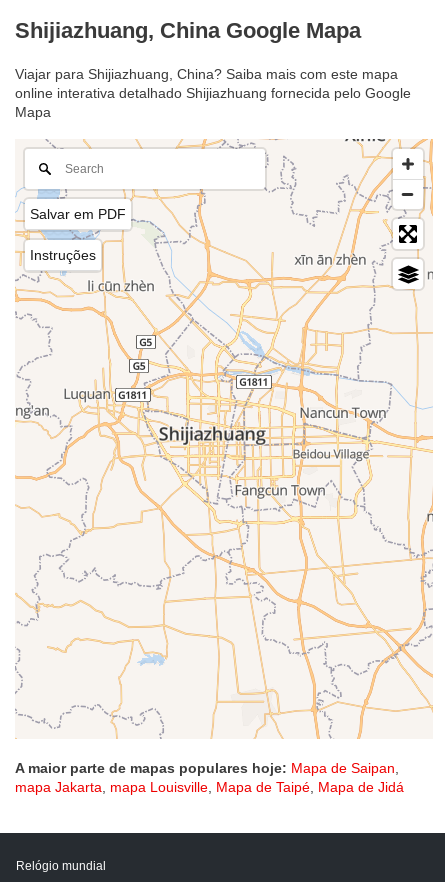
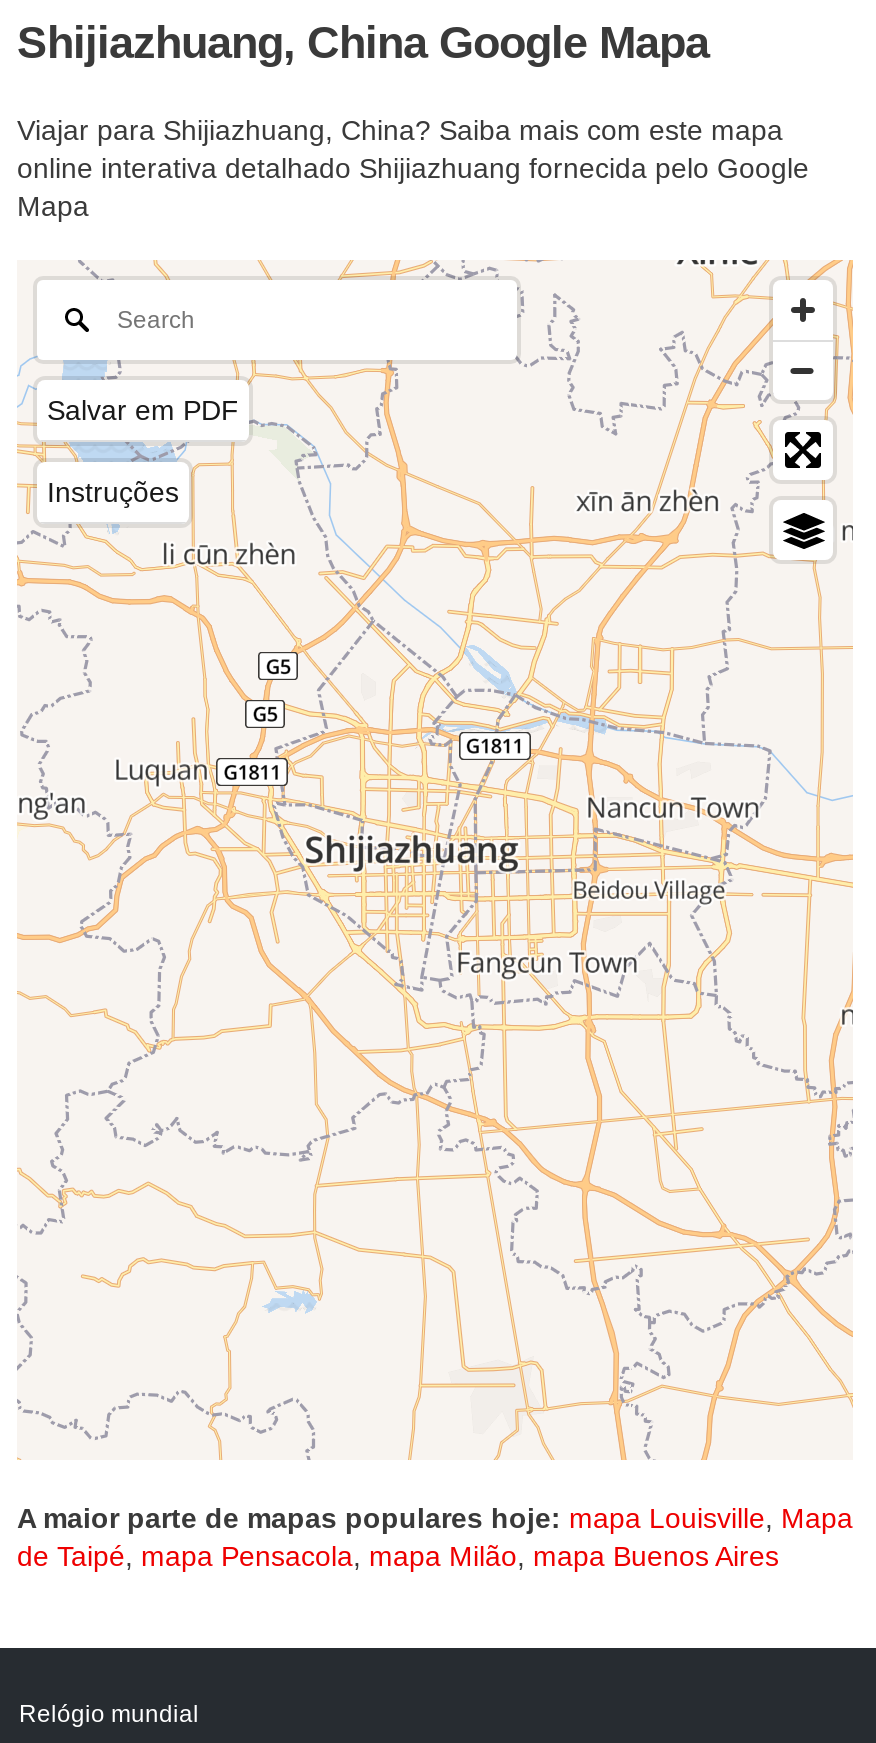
- A maior parte de mapas populares hoje: Mapa de Saipan,
- mapa Jakarta, mapa Louisville, Mapa de Taipé, Mapa de Jidá
+ A maior parte de mapas populares hoje: mapa Louisville, Mapa
+ de Taipé, mapa Pensacola, mapa Milão, mapa Buenos Aires
